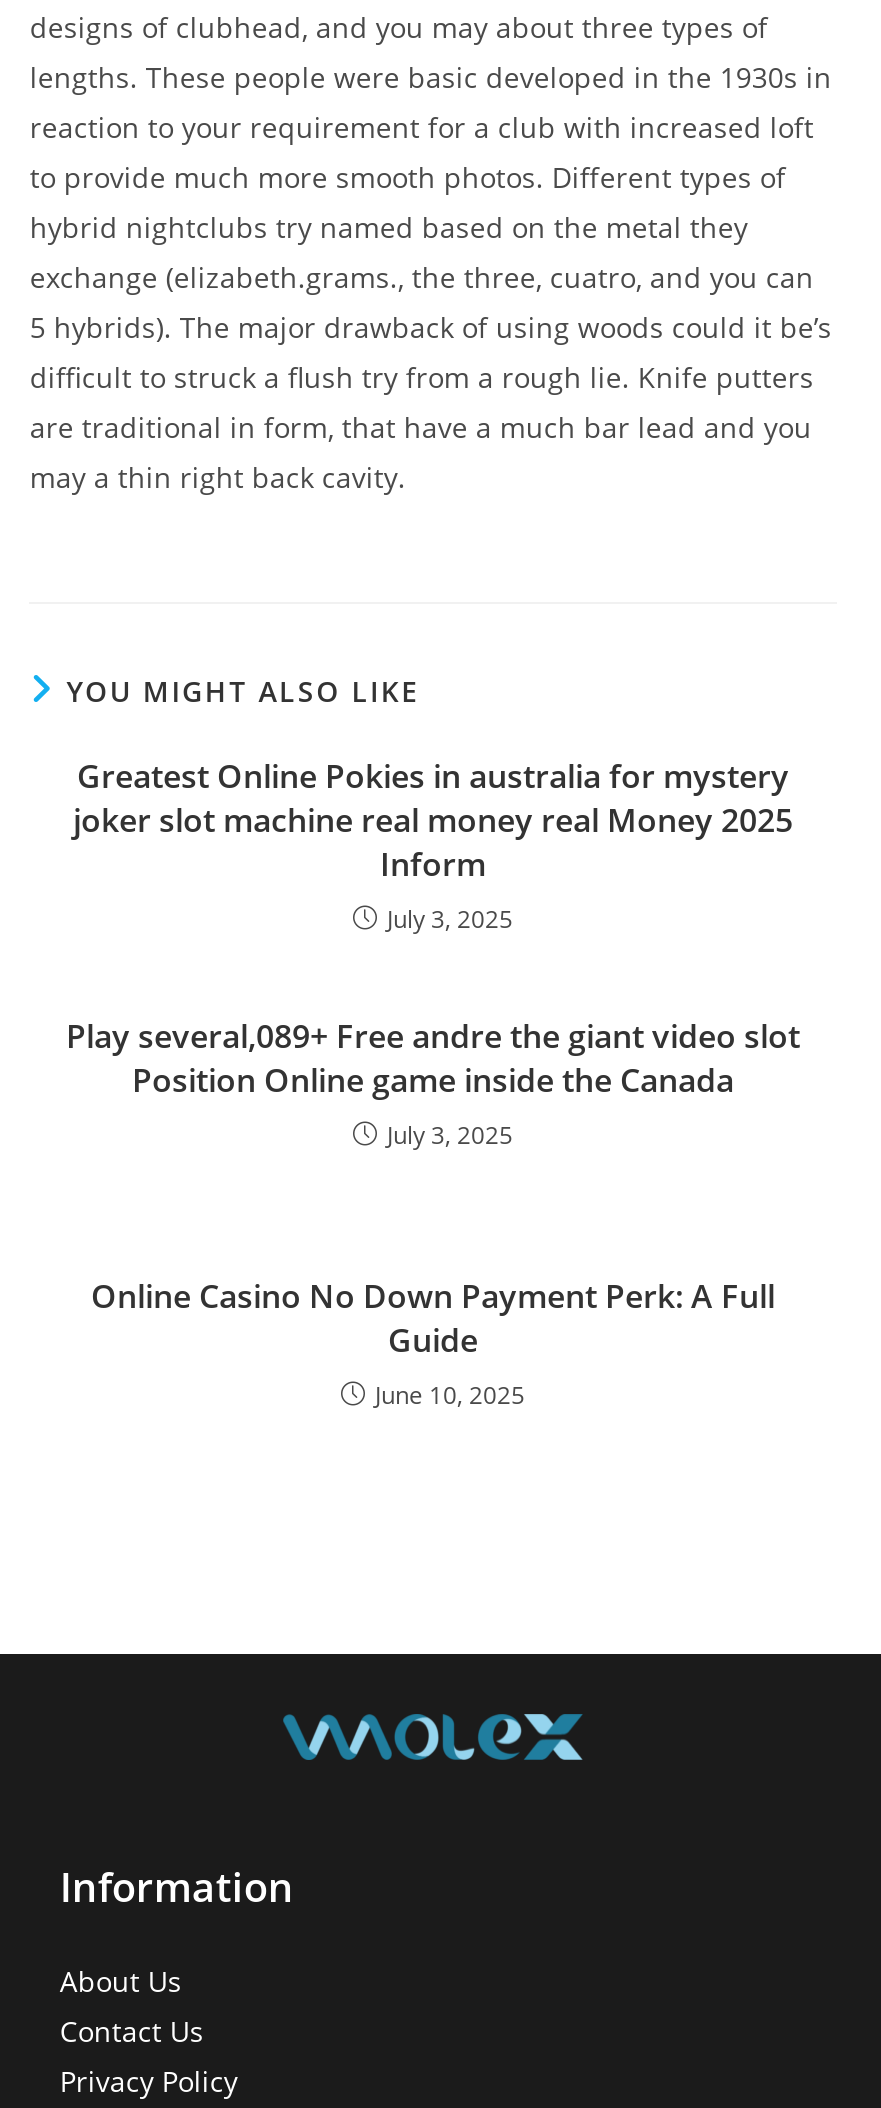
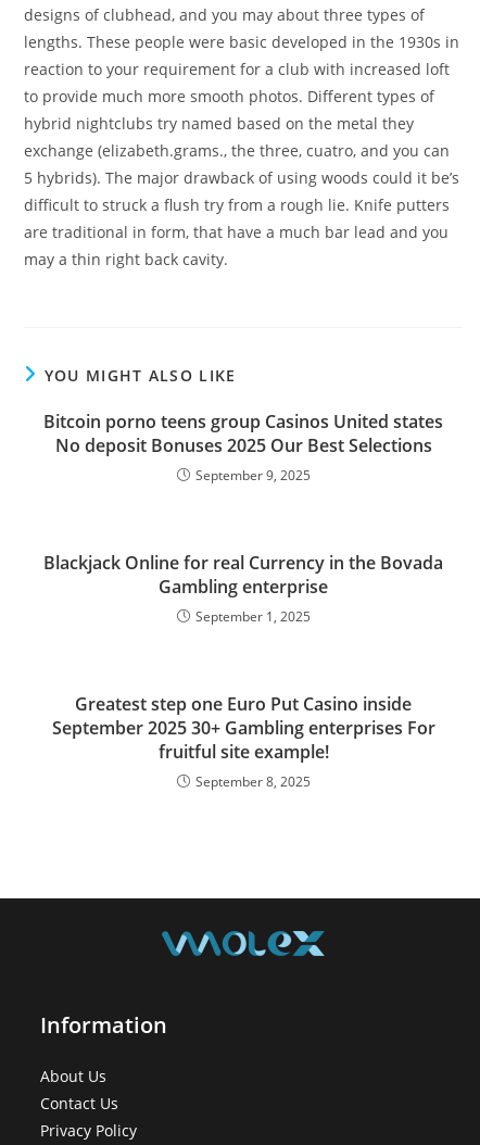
- Greatest Online Pokies in australia for mystery
- joker slot machine real money real Money 2025
- Inform
- July 3, 2025
+ Bitcoin porno teens group Casinos United states
+ No deposit Bonuses 2025 Our Best Selections
+ September 9, 2025

- Play several,089+ Free andre the giant video slot
- Position Online game inside the Canada
- July 3, 2025
+ Blackjack Online for real Currency in the Bovada
+ Gambling enterprise
+ September 1, 2025

- Online Casino No Down Payment Perk: A Full
- Guide
- June 10, 2025
+ Greatest step one Euro Put Casino inside
+ September 2025 30+ Gambling enterprises For
+ fruitful site example!
+ September 8, 2025
